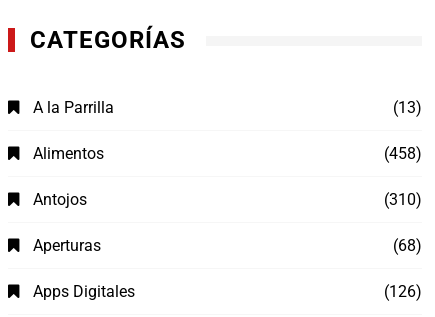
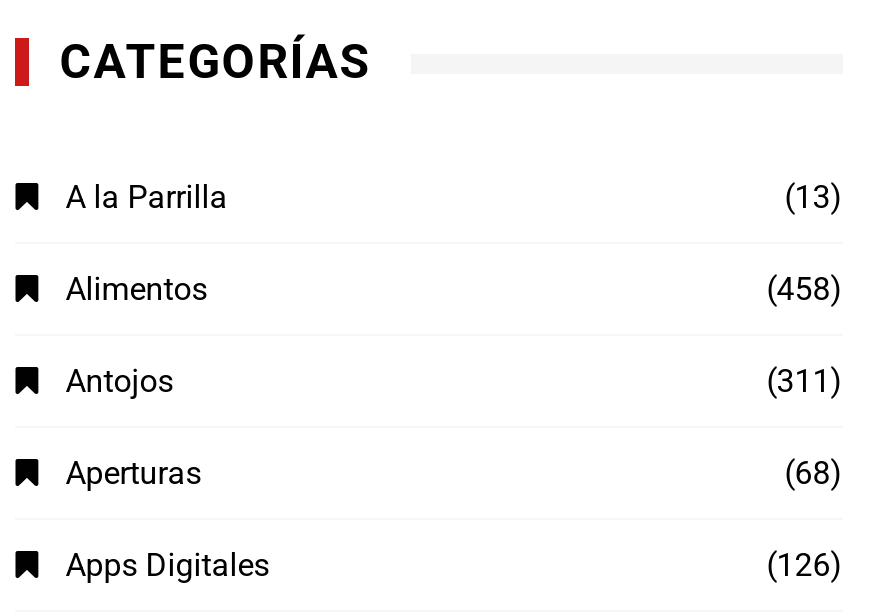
- (310)
+ (311)
